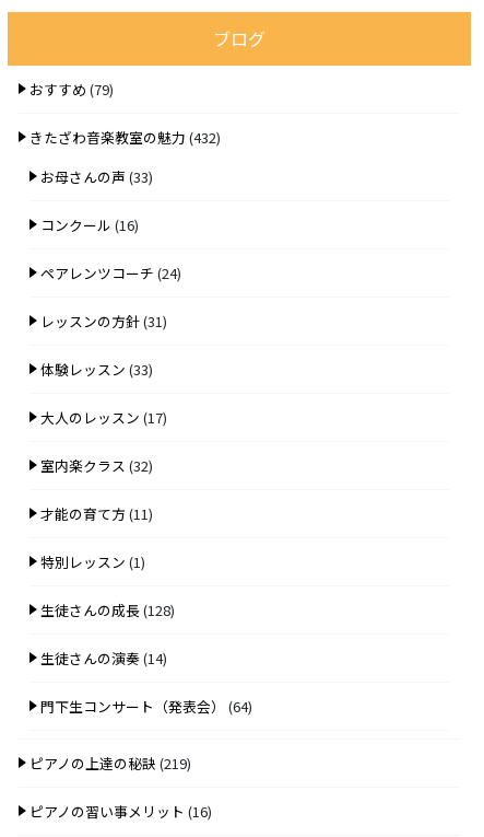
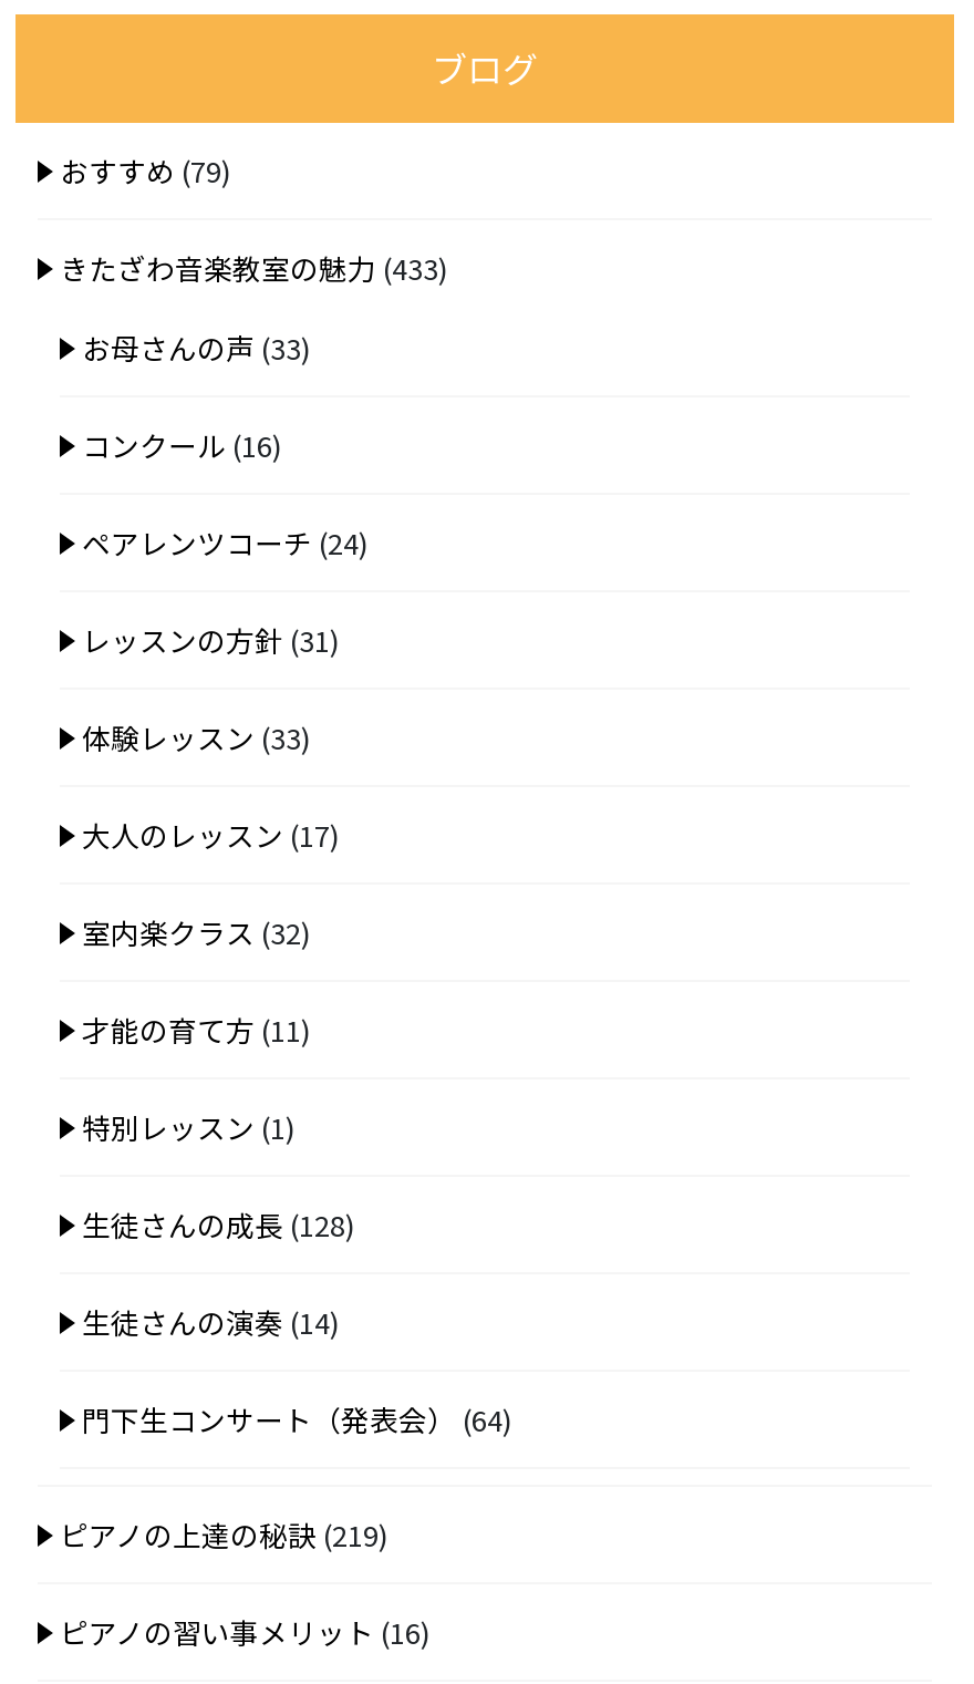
- きたざわ音楽教室の魅力(432)
+ きたざわ音楽教室の魅力(433)
